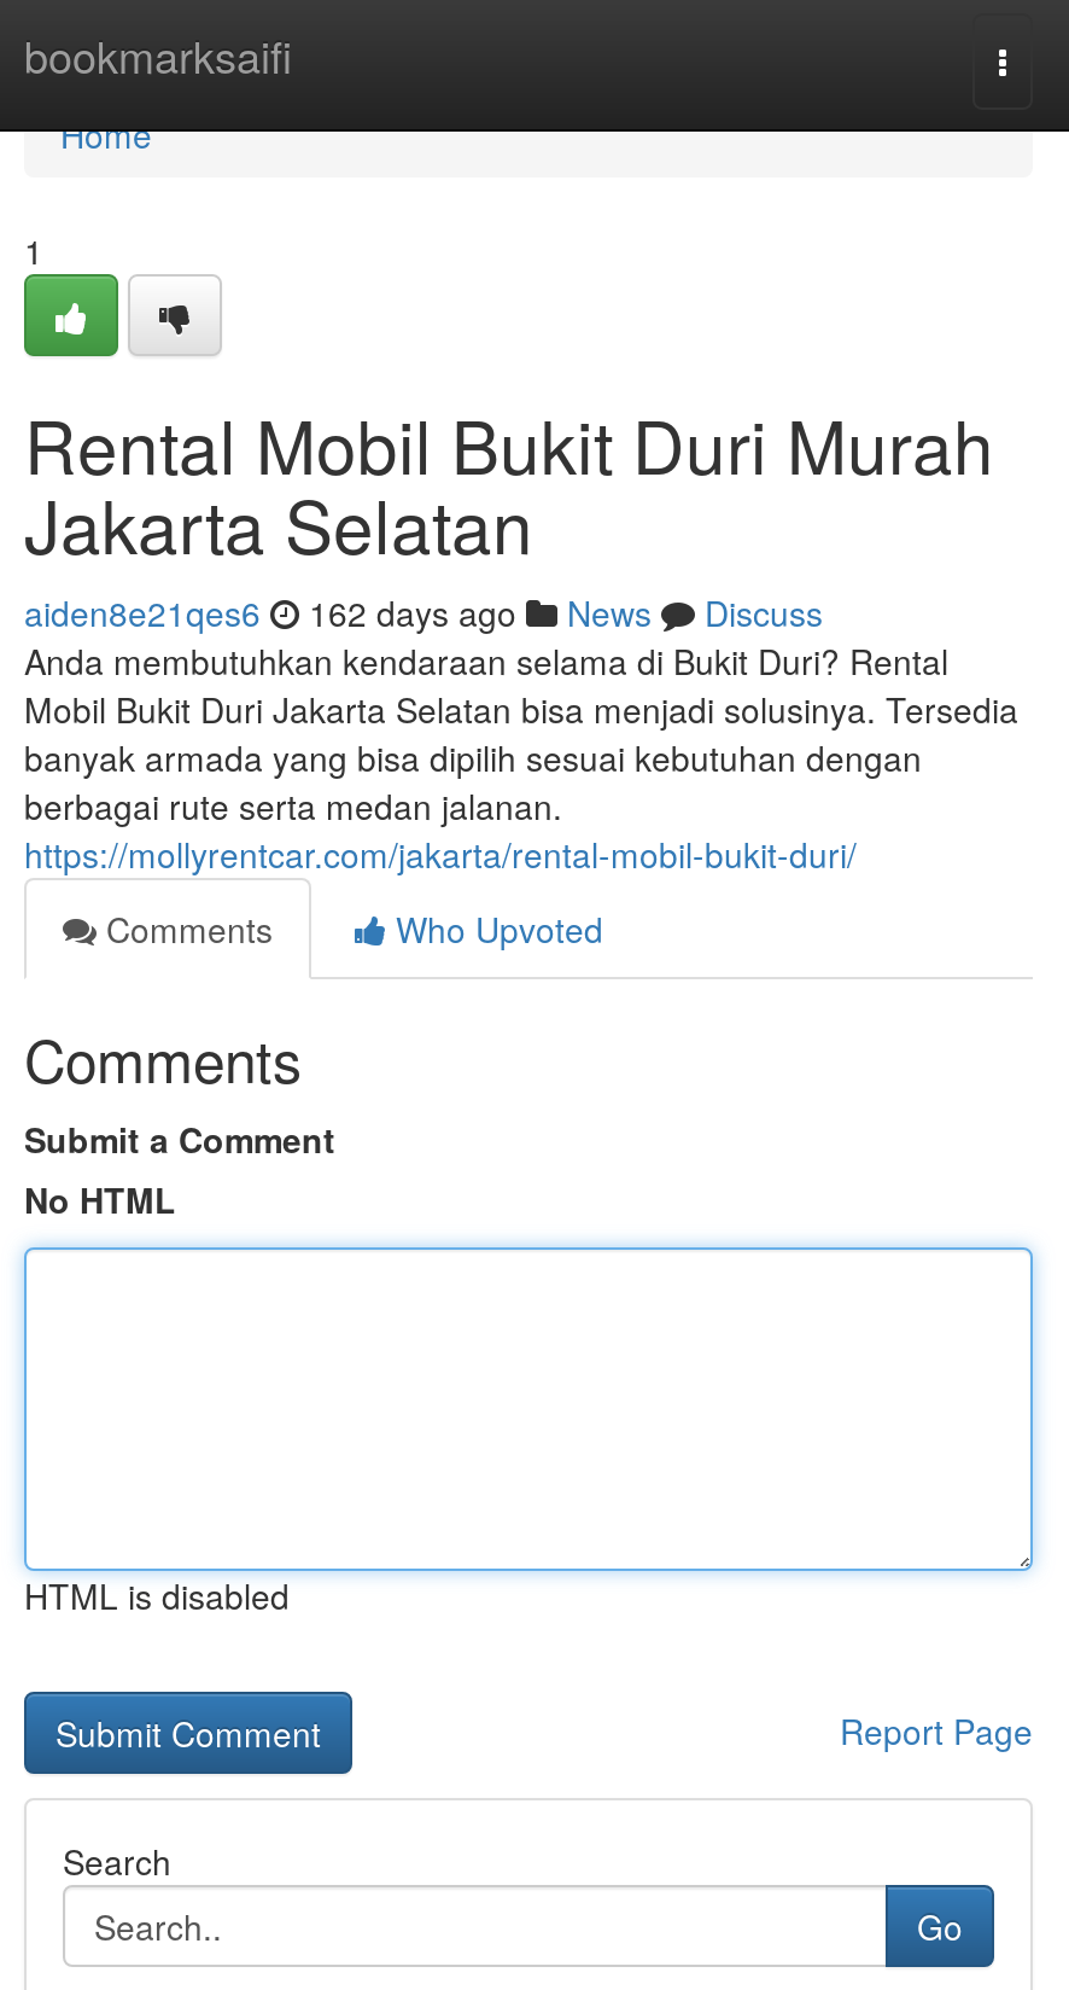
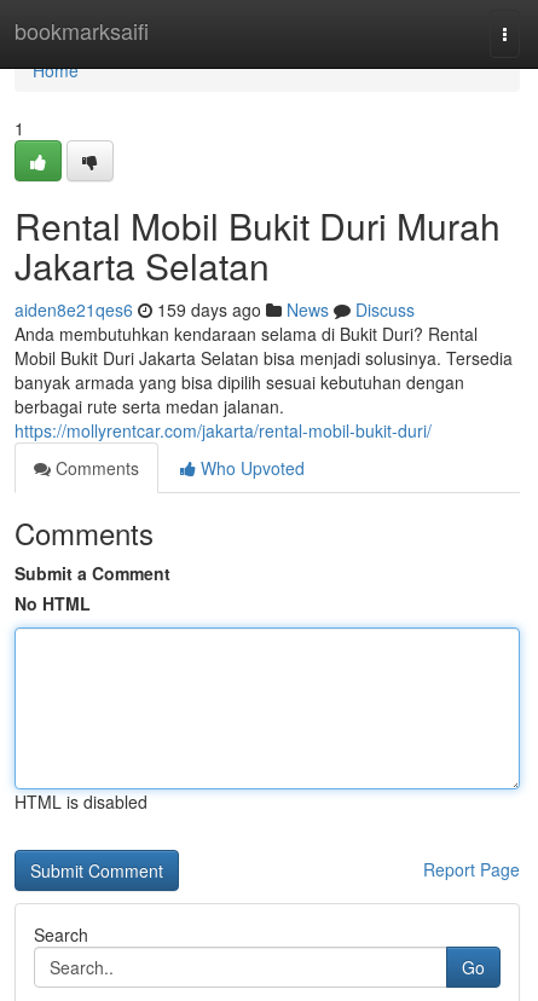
- aiden8e21qes6 162 days ago News Discuss
+ aiden8e21qes6 159 days ago News Discuss
